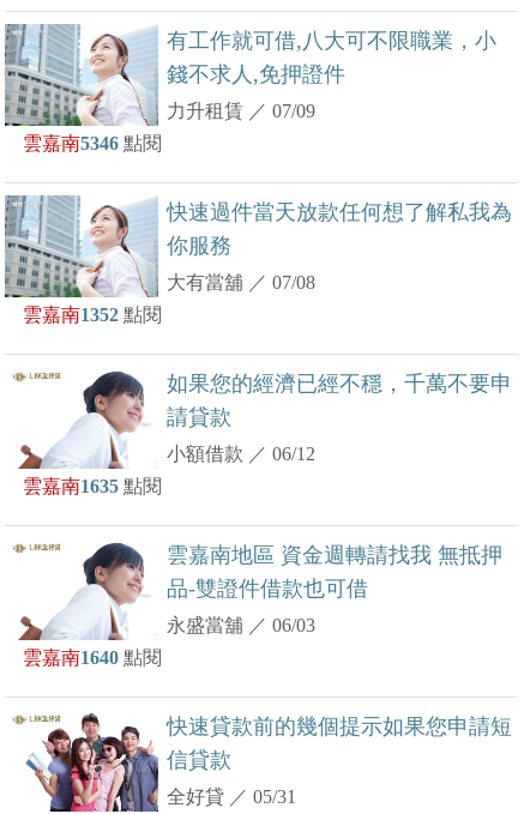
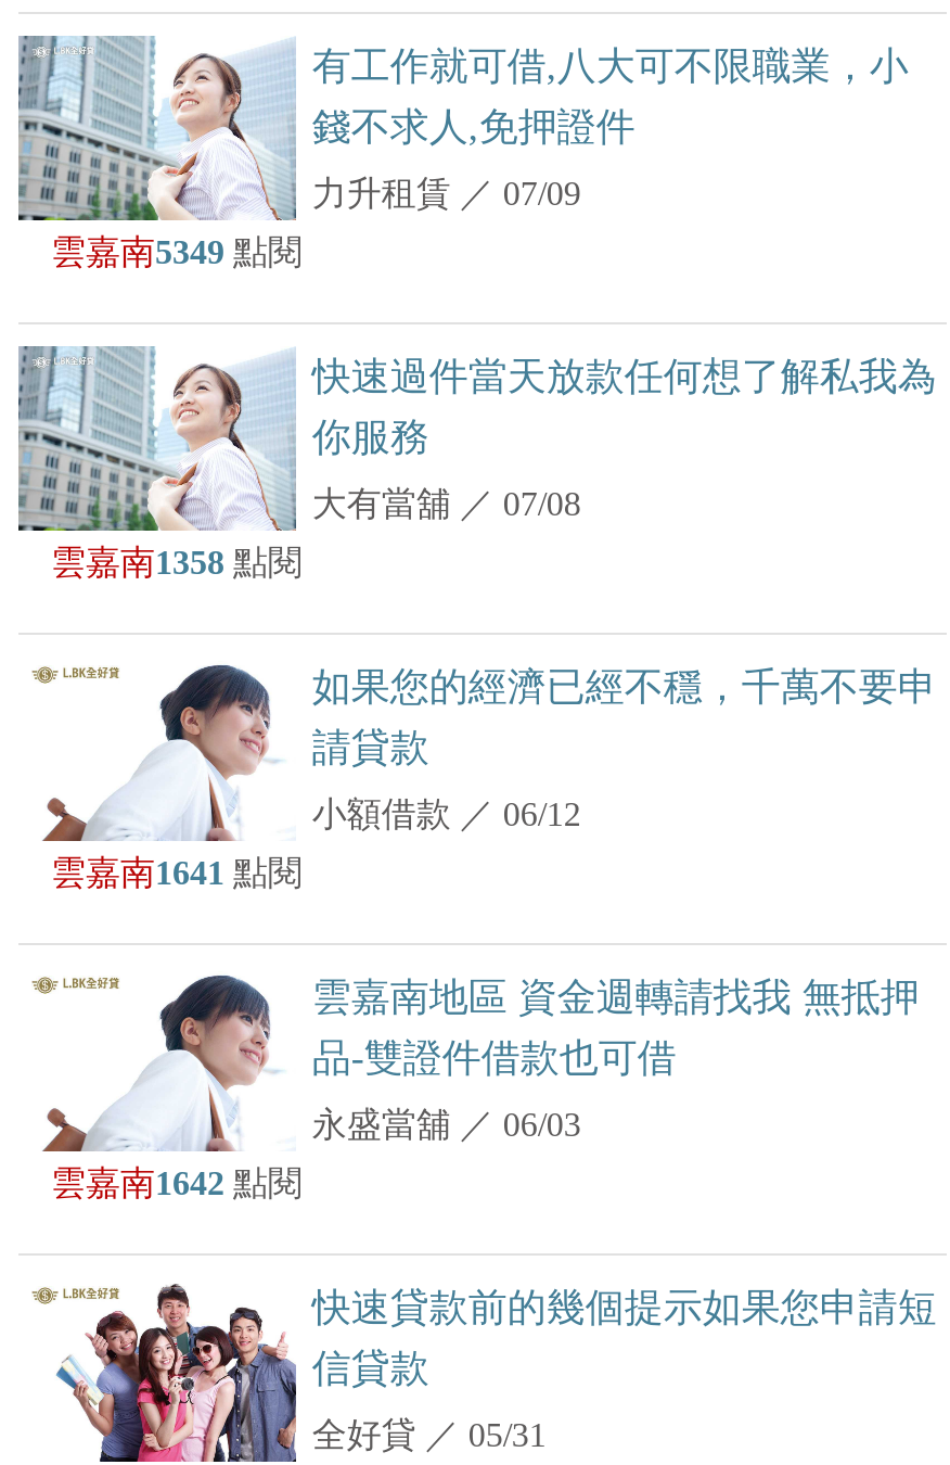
- 雲嘉南5346點閱
+ 雲嘉南5349點閱

- 雲嘉南1352點閱
+ 雲嘉南1358點閱

- 雲嘉南1635點閱
+ 雲嘉南1641點閱

- 雲嘉南1640點閱
+ 雲嘉南1642點閱
